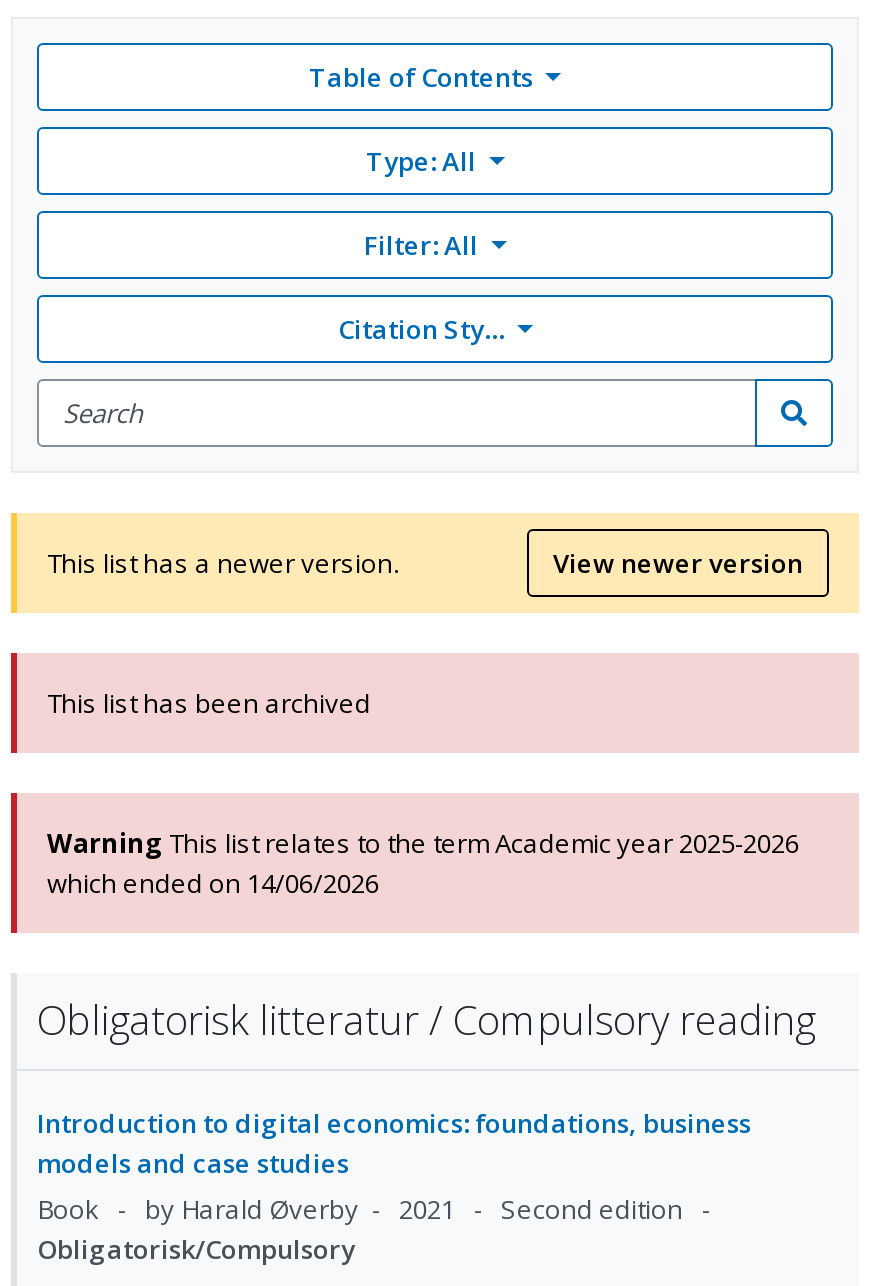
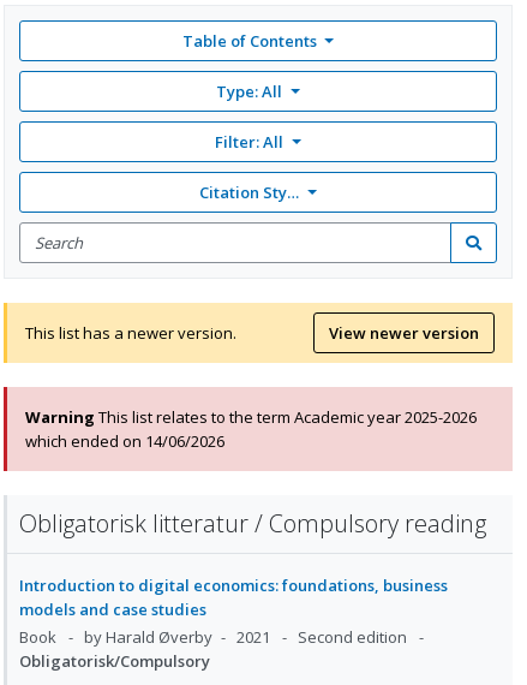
- This list has been archived
